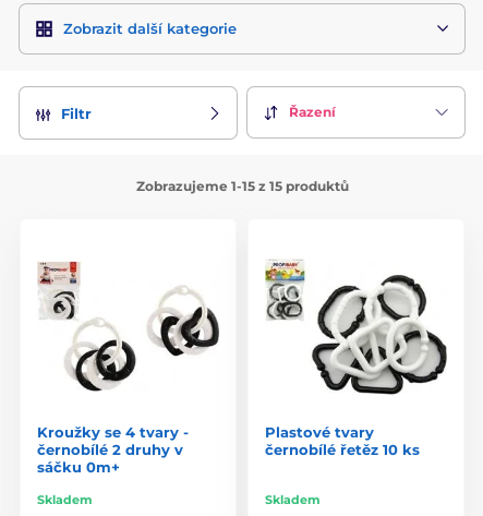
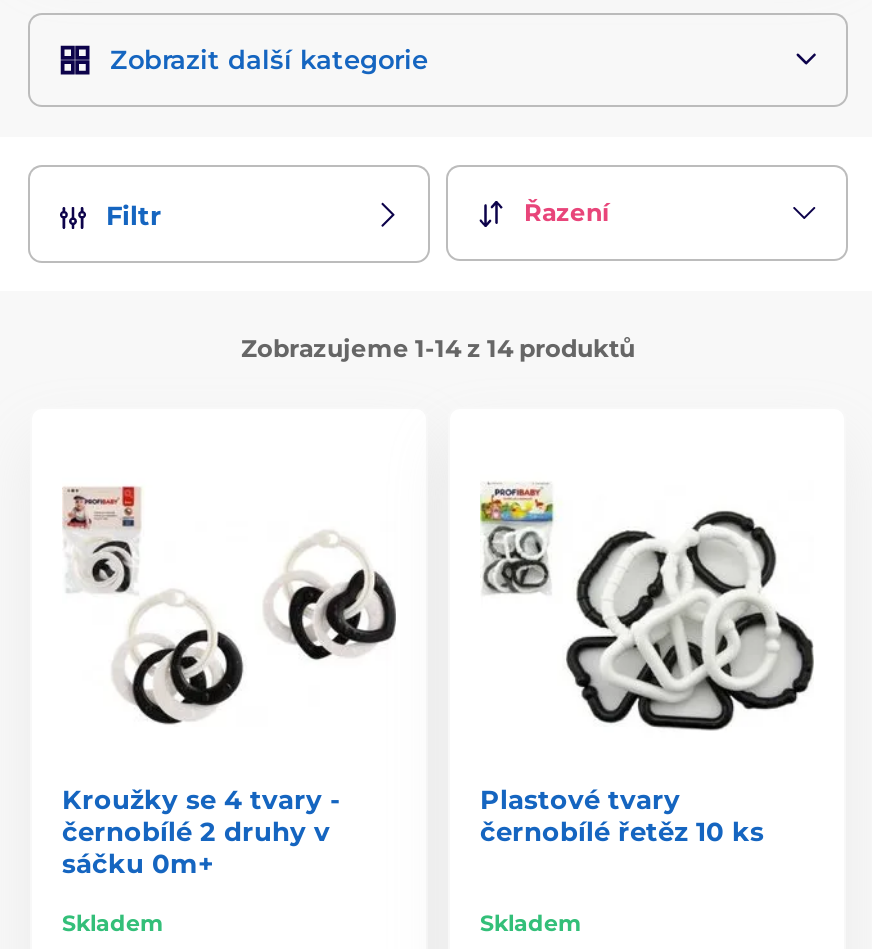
- Zobrazujeme 1-15 z 15 produktů
+ Zobrazujeme 1-14 z 14 produktů
